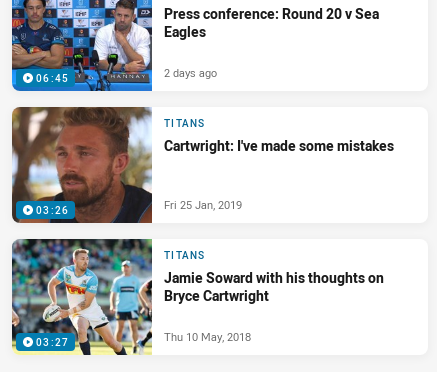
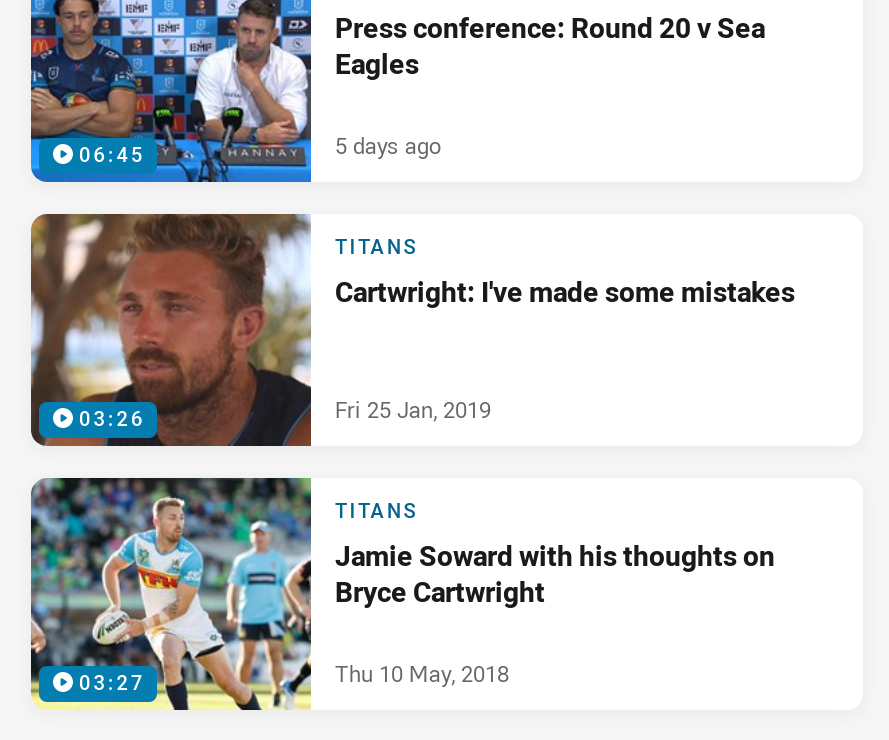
- 2 days ago
+ 5 days ago
